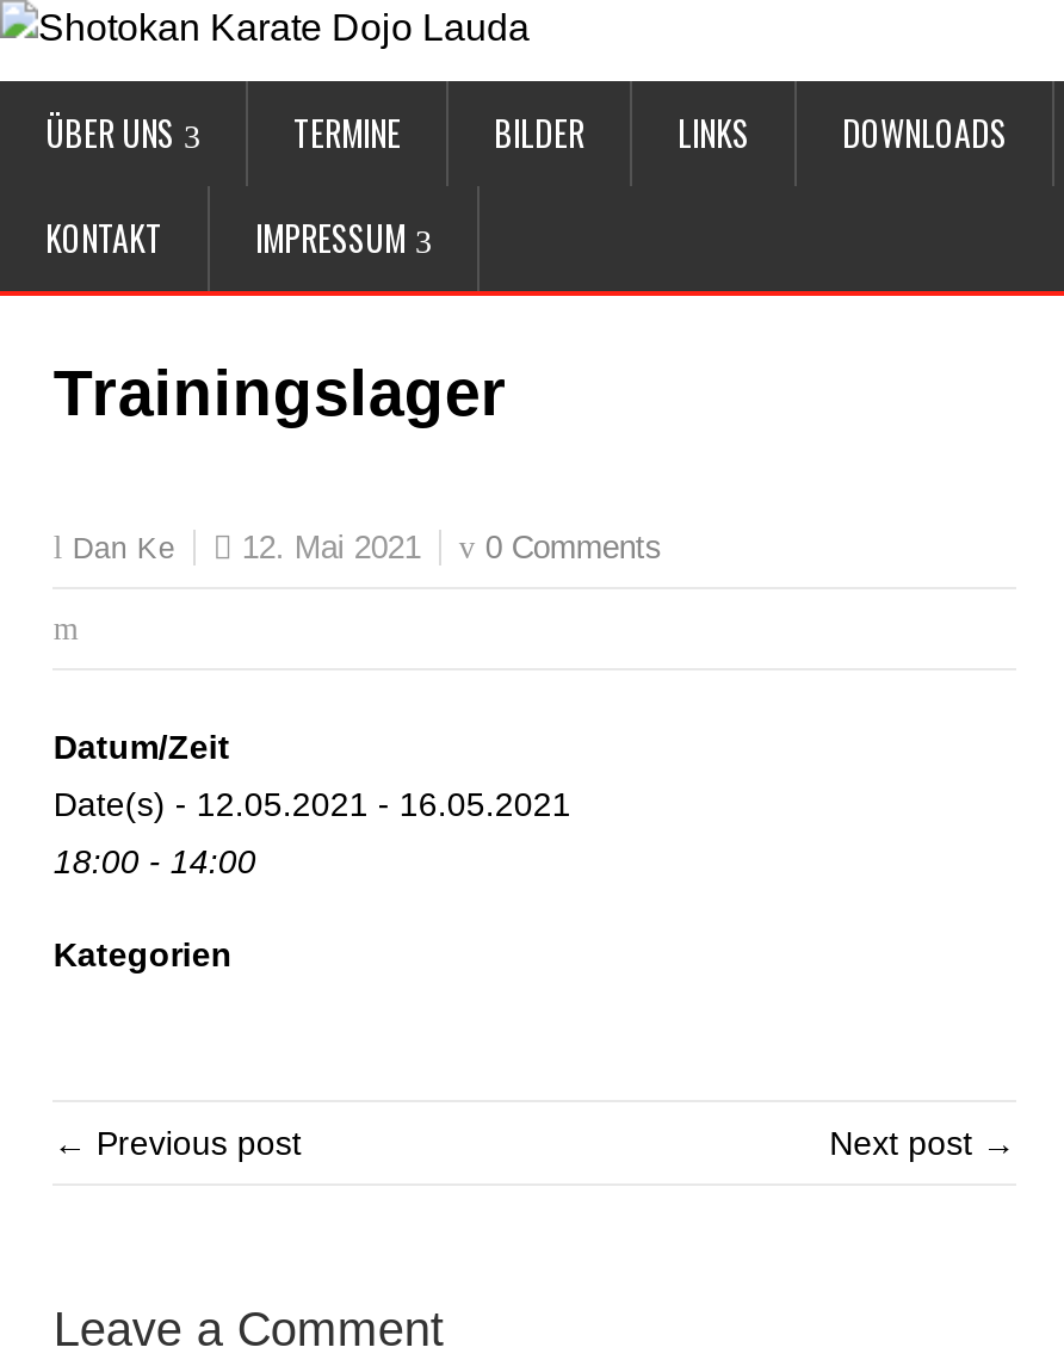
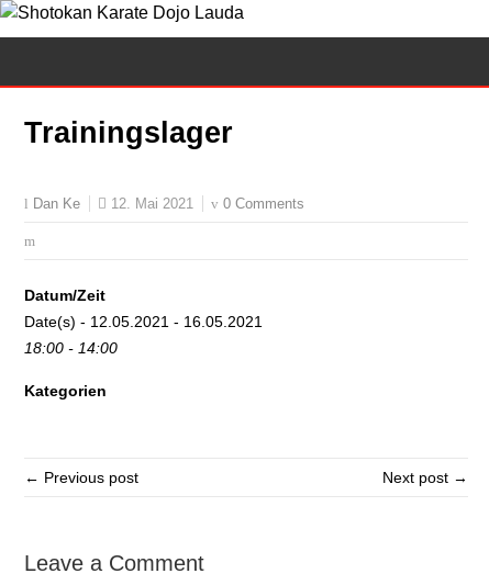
- ÜBER UNS
- TERMINE
- BILDER
- LINKS
- DOWNLOADS
- KONTAKT
- IMPRESSUM
